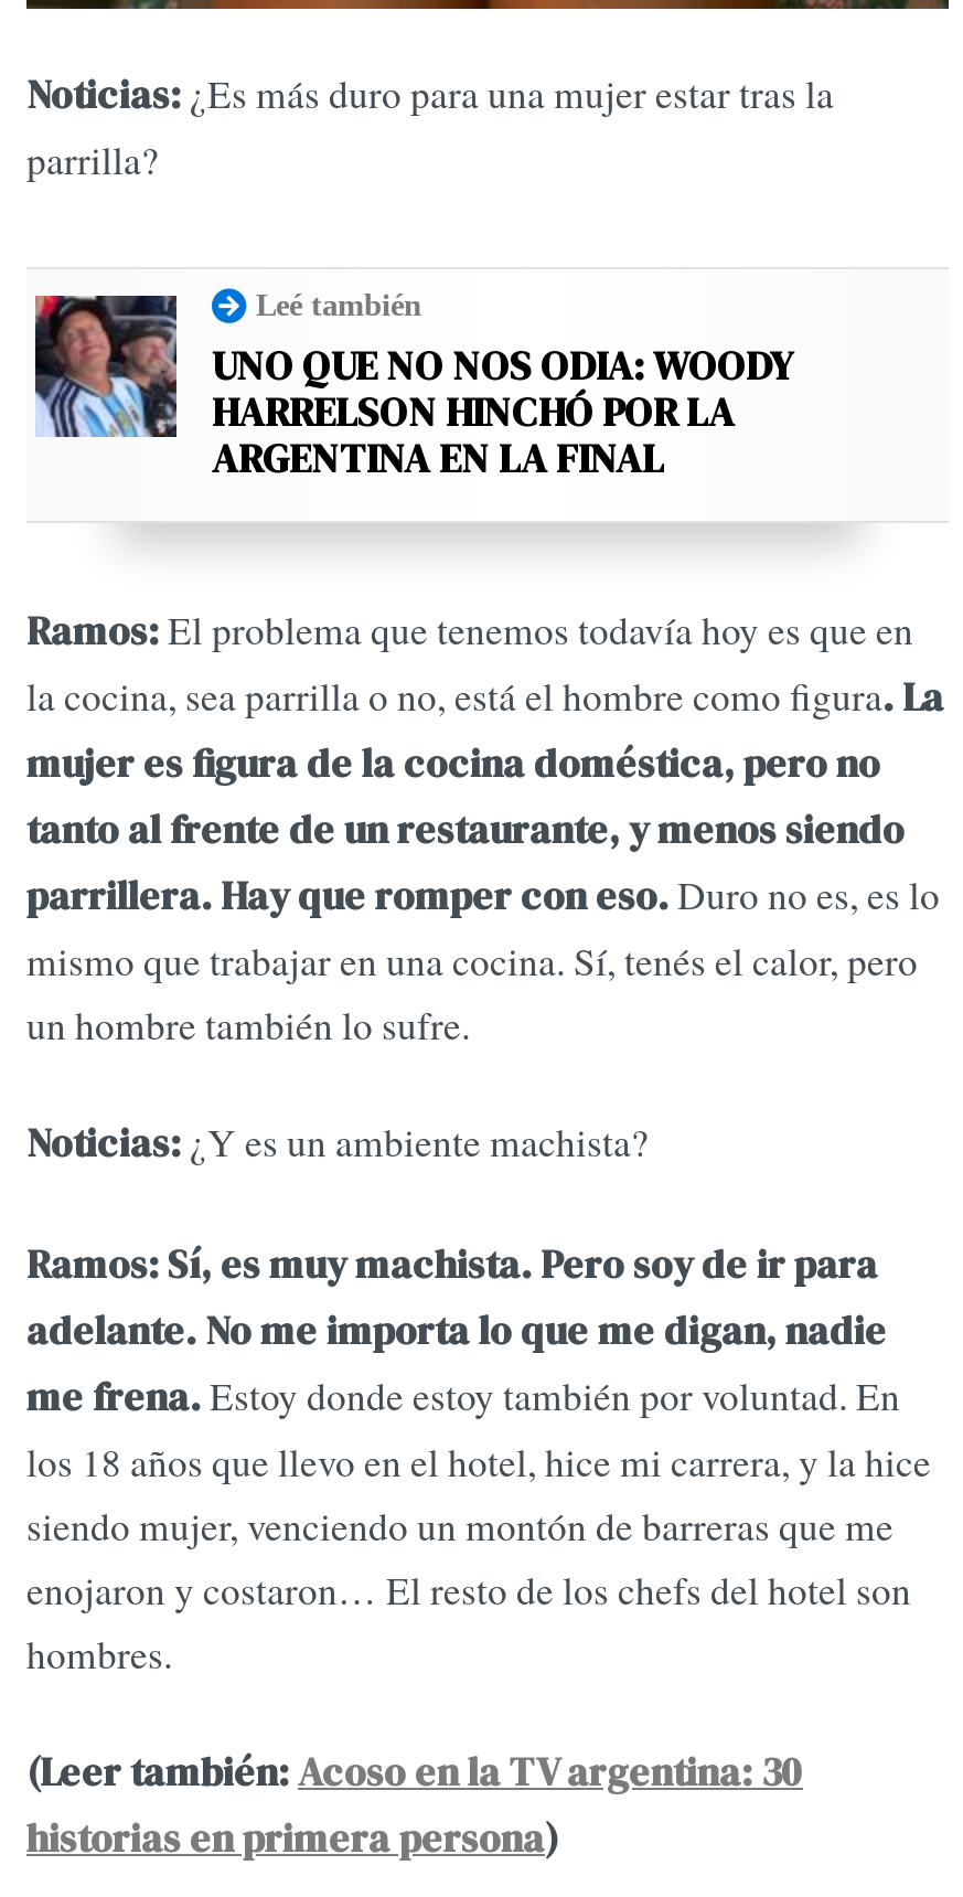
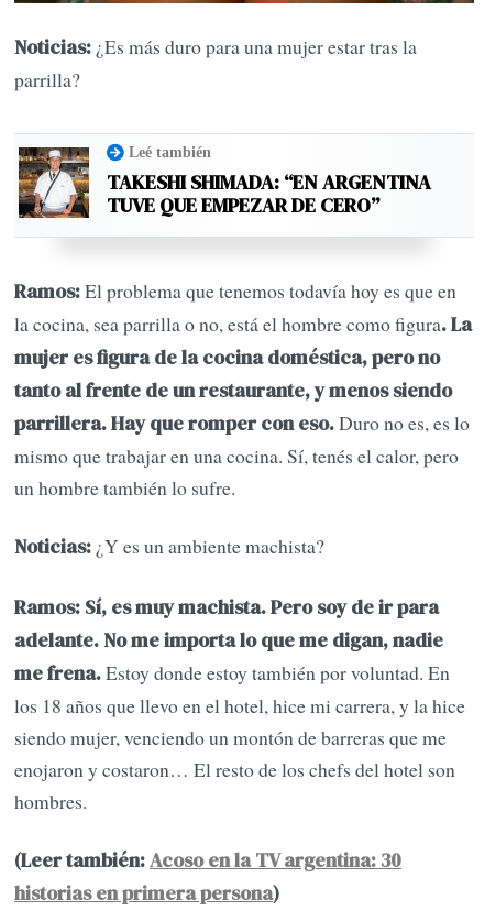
- [image]
- UNO QUE NO NOS ODIA: WOODY
- HARRELSON HINCHÓ POR LA
- ARGENTINA EN LA FINAL
+ [image]
+ TAKESHI SHIMADA: “EN ARGENTINA
+ TUVE QUE EMPEZAR DE CERO”
